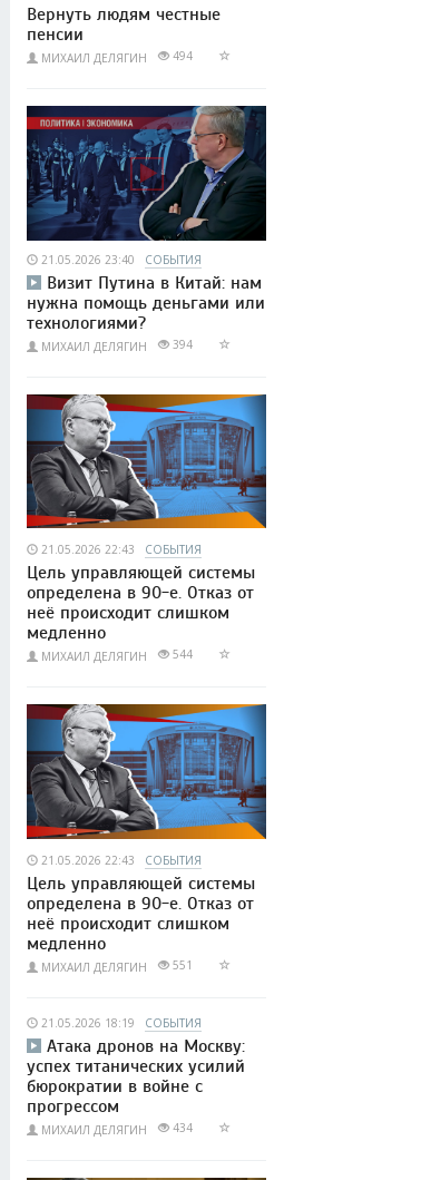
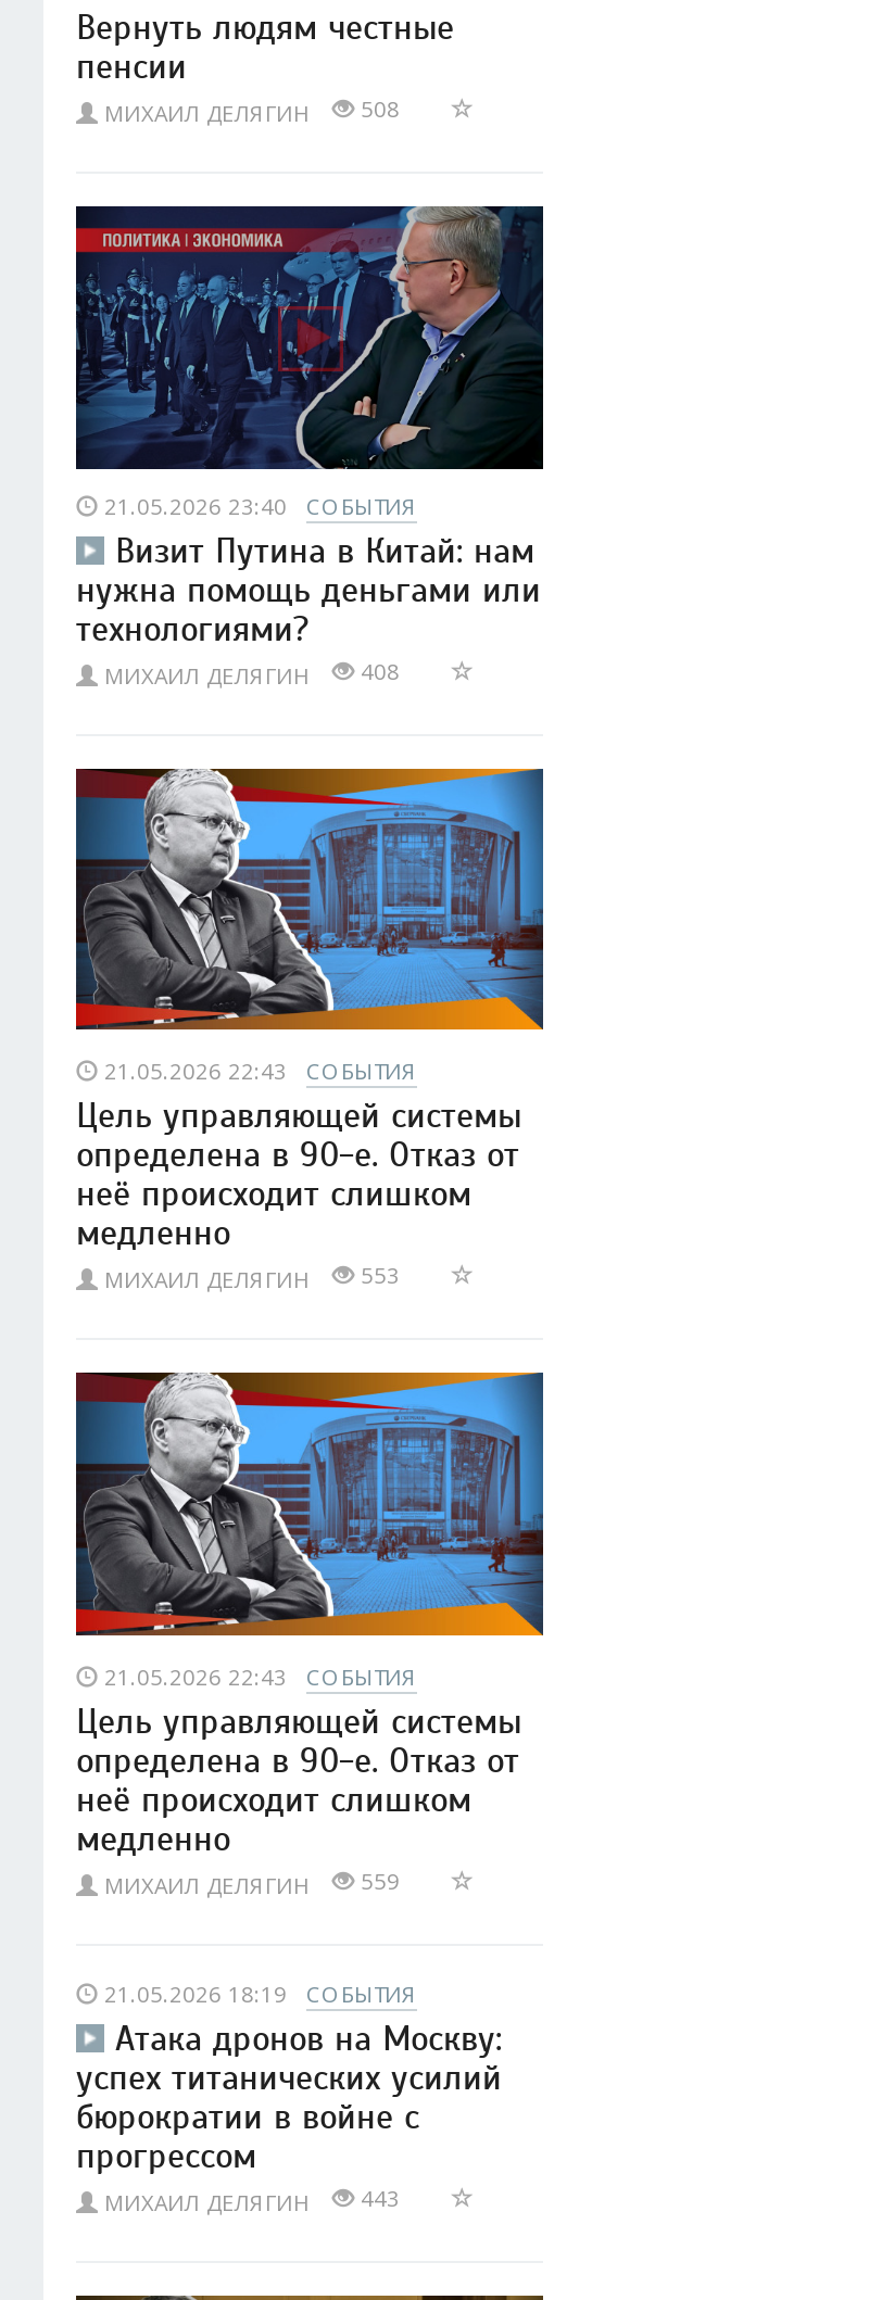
- МИХАИЛ ДЕЛЯГИН 494
+ МИХАИЛ ДЕЛЯГИН 508

- МИХАИЛ ДЕЛЯГИН 394
+ МИХАИЛ ДЕЛЯГИН 408

- МИХАИЛ ДЕЛЯГИН 544
+ МИХАИЛ ДЕЛЯГИН 553

- МИХАИЛ ДЕЛЯГИН 551
+ МИХАИЛ ДЕЛЯГИН 559

- МИХАИЛ ДЕЛЯГИН 434
+ МИХАИЛ ДЕЛЯГИН 443
